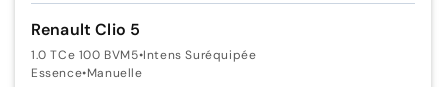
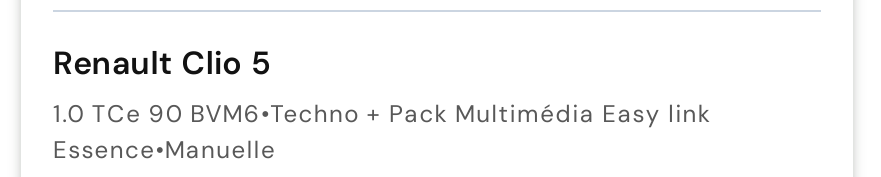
- 1.0 TCe 100 BVM5•Intens Suréquipée
+ 1.0 TCe 90 BVM6•Techno + Pack Multimédia Easy link
